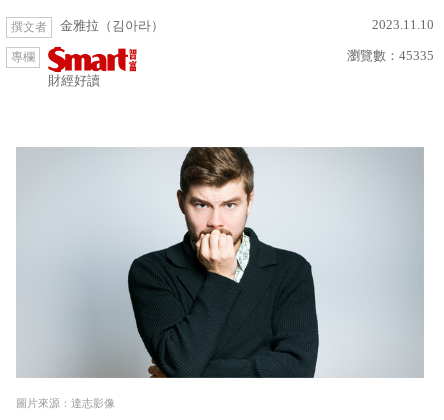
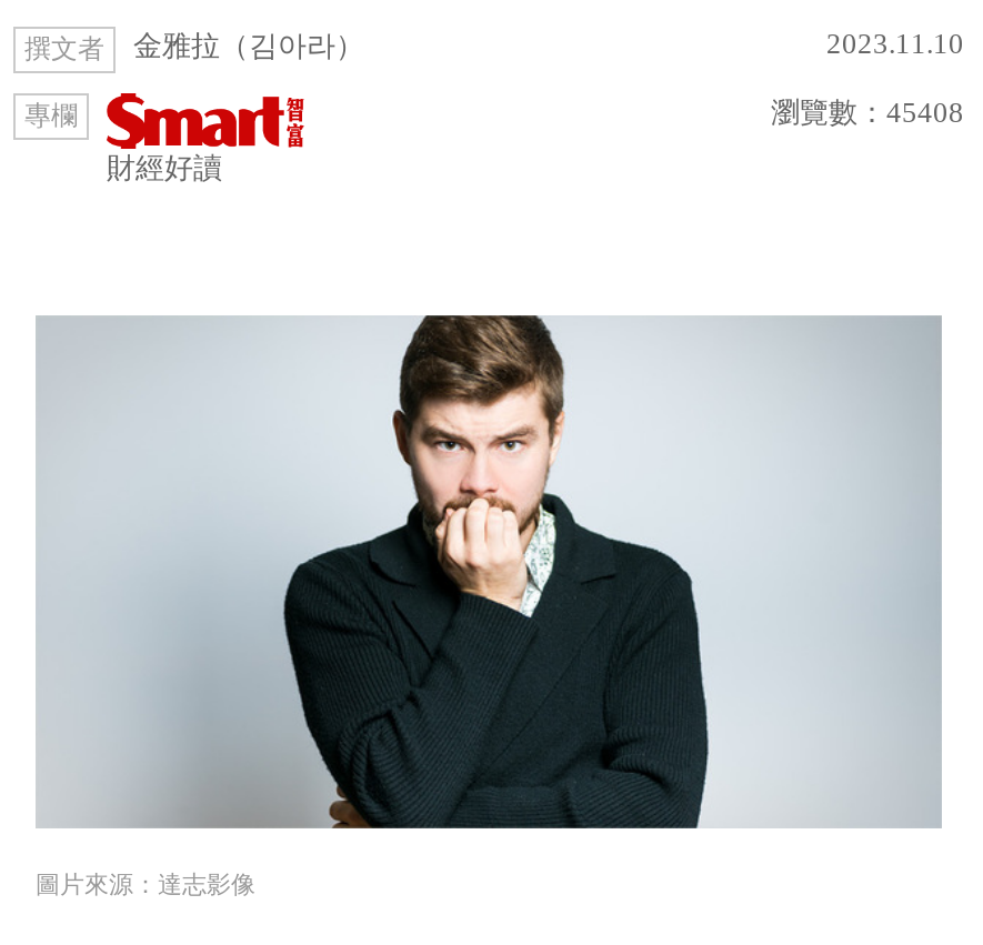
- 瀏覽數：45335
+ 瀏覽數：45408
